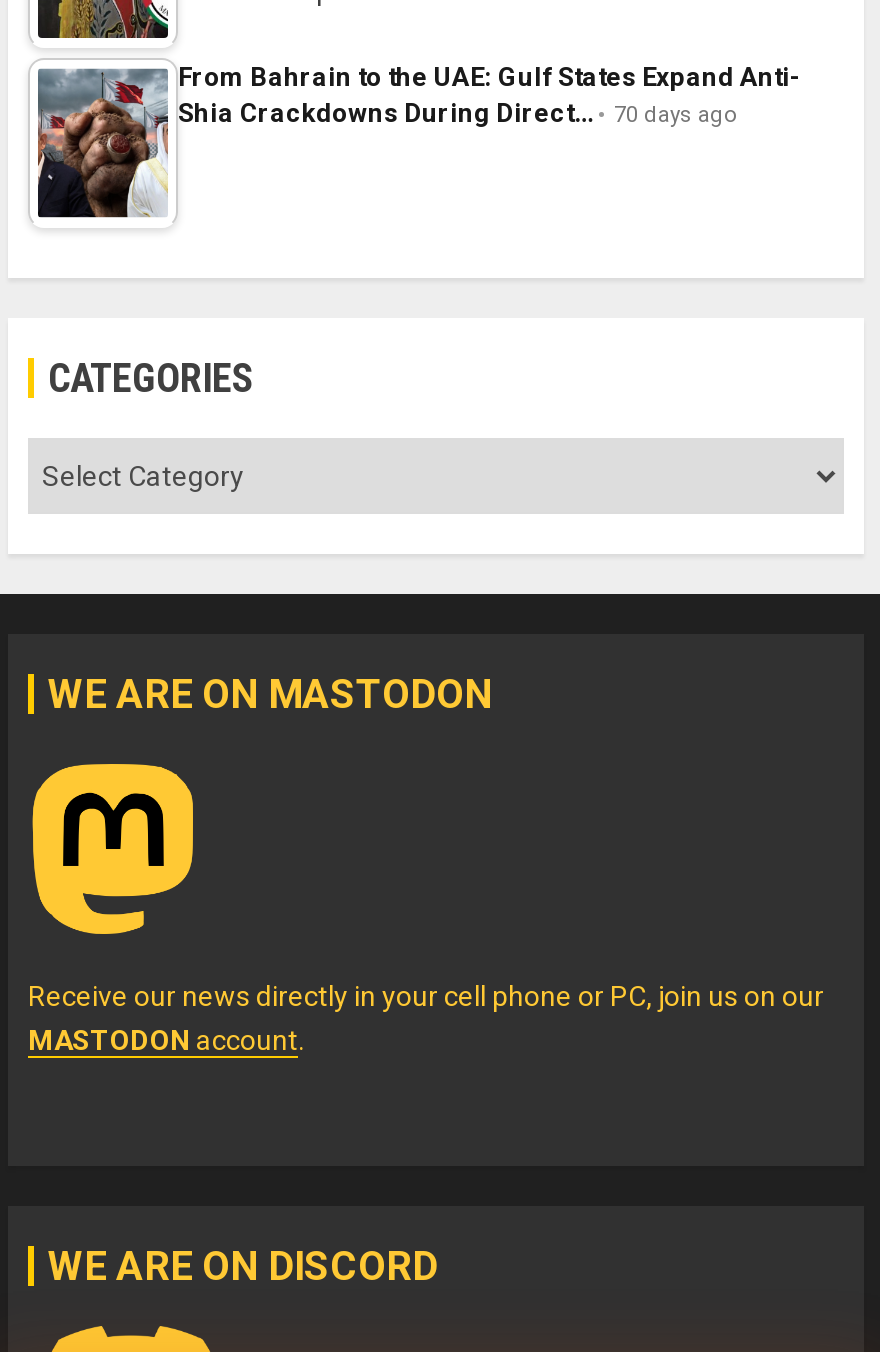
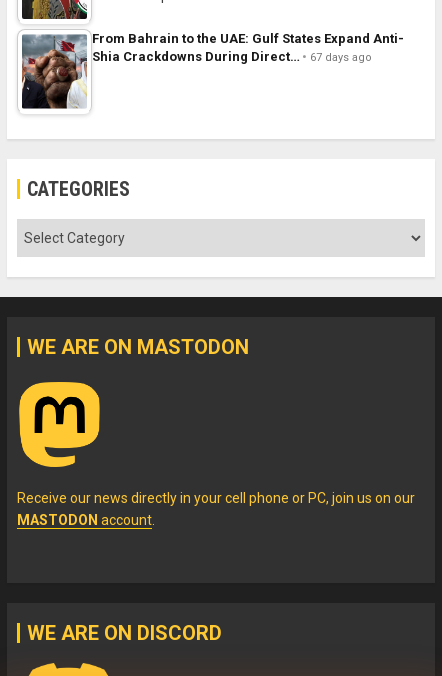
- Shia Crackdowns During Direct… 70 days ago
+ Shia Crackdowns During Direct… 67 days ago
